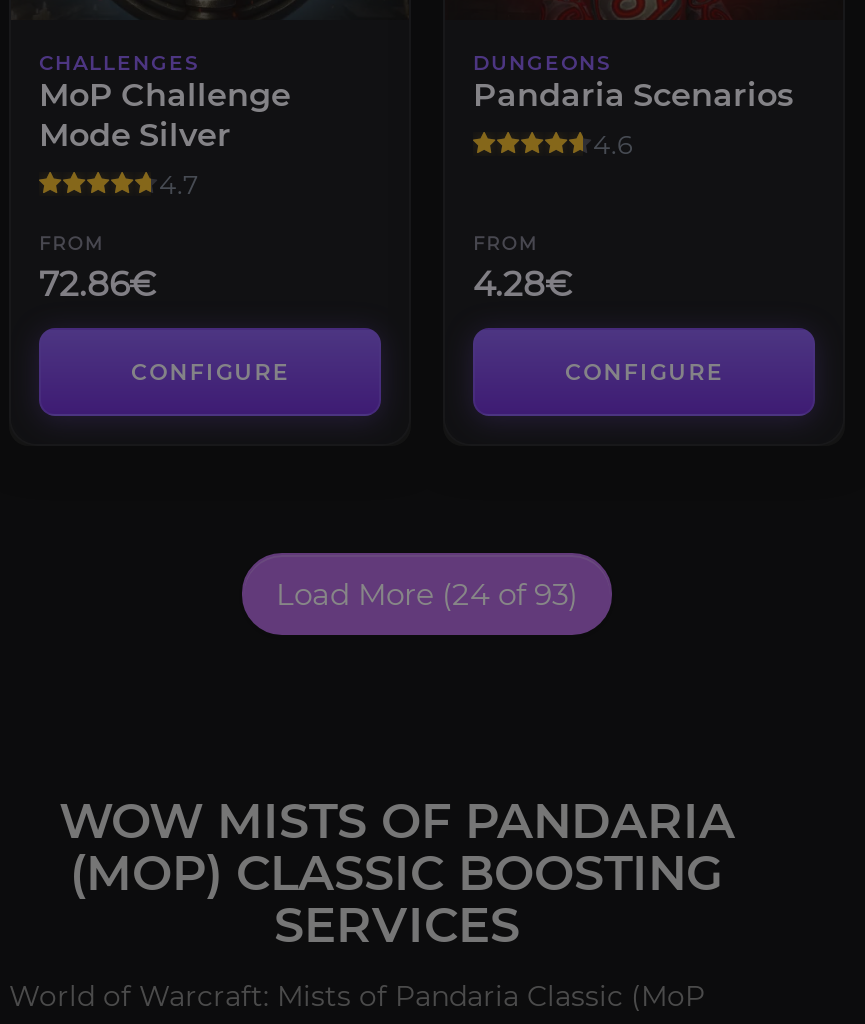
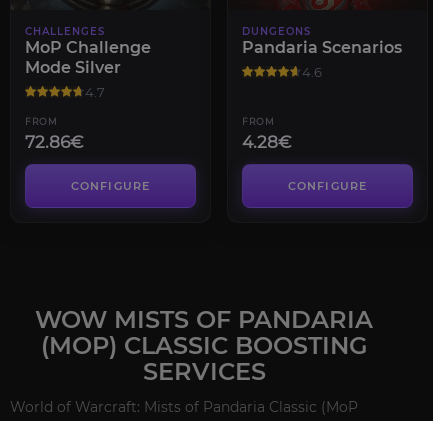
- Load More (24 of 93)
